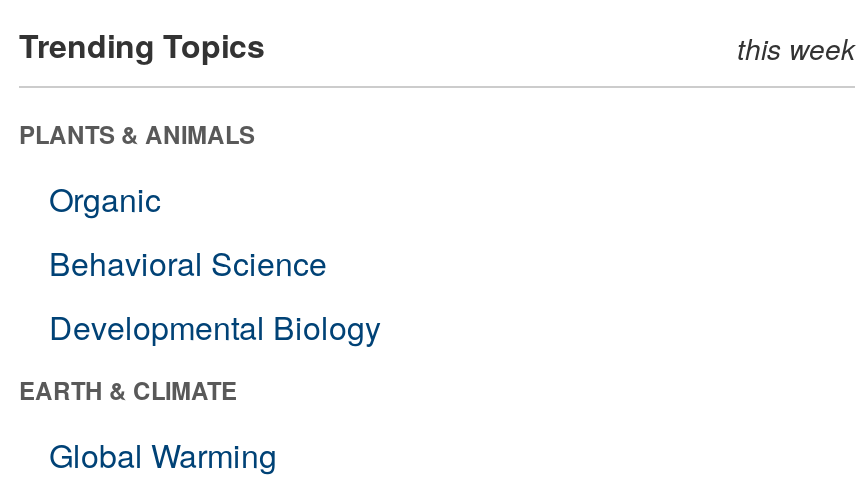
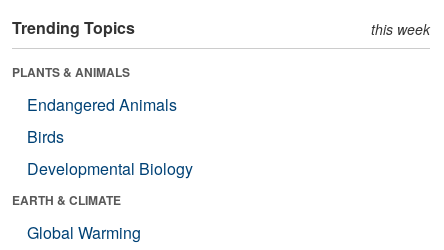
- Organic
- Behavioral Science
+ Endangered Animals
+ Birds
